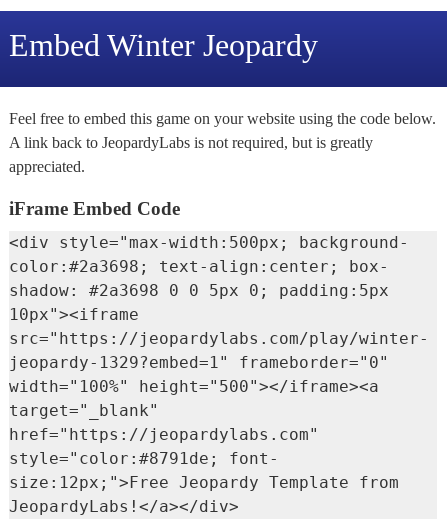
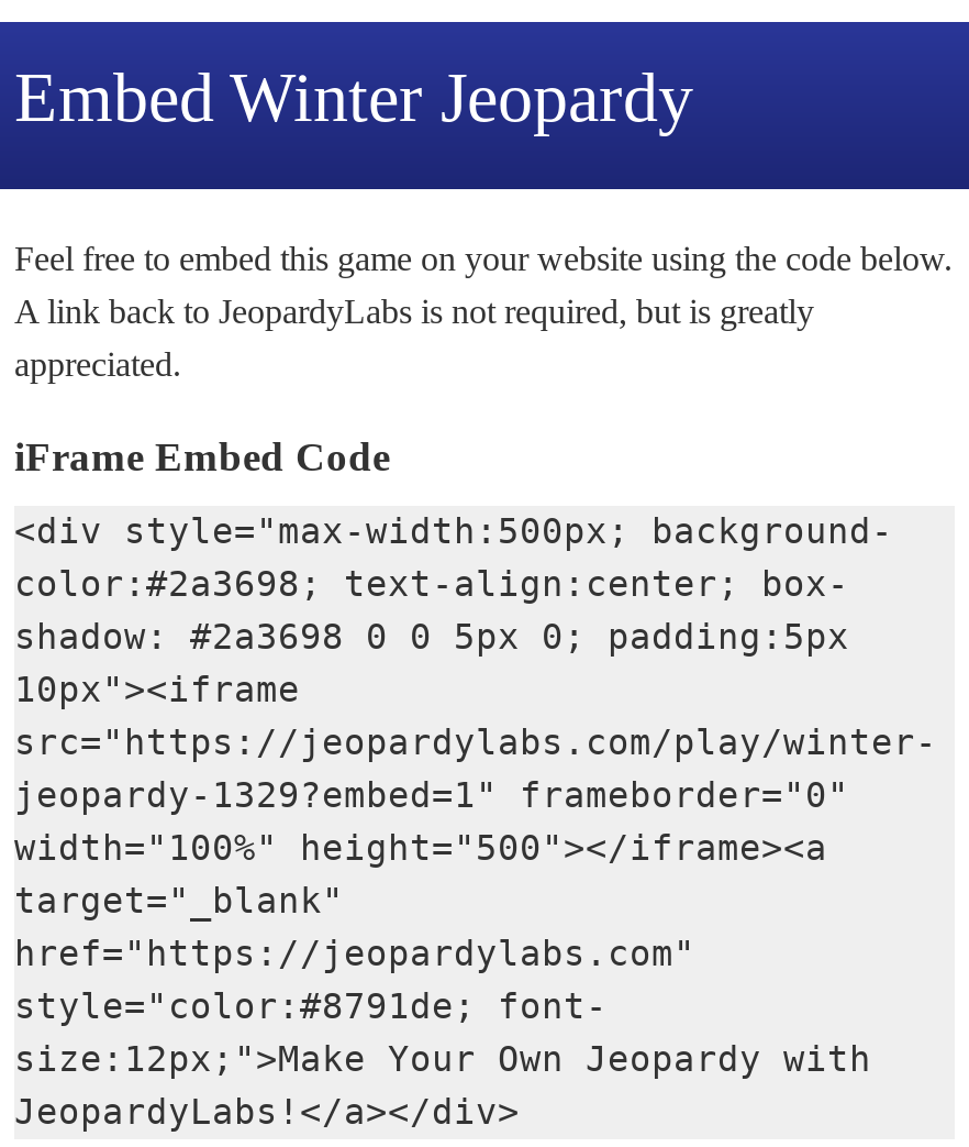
- size:12px;">Free Jeopardy Template from
+ size:12px;">Make Your Own Jeopardy with
